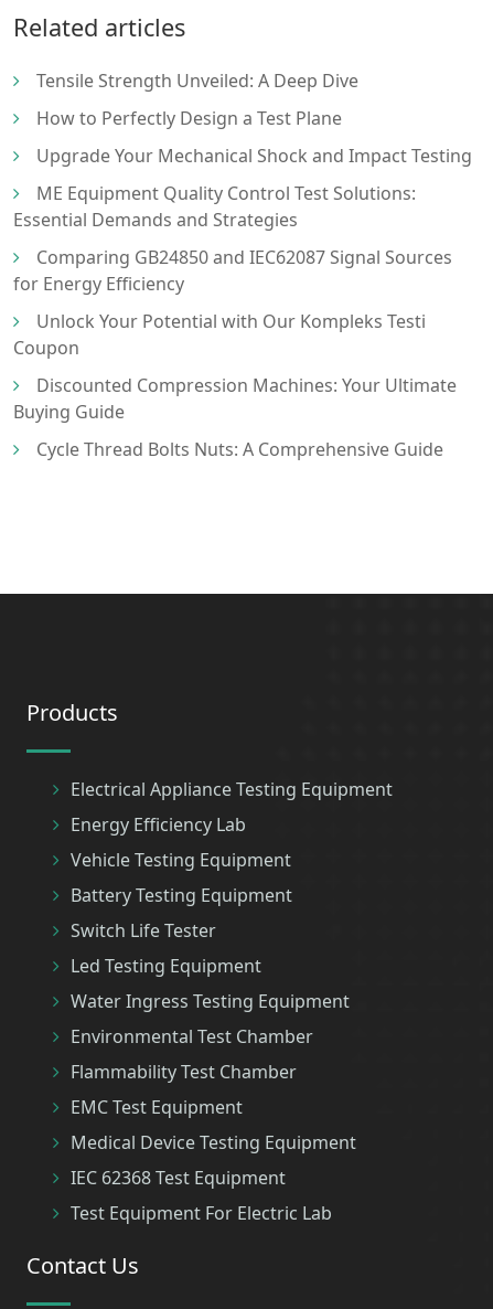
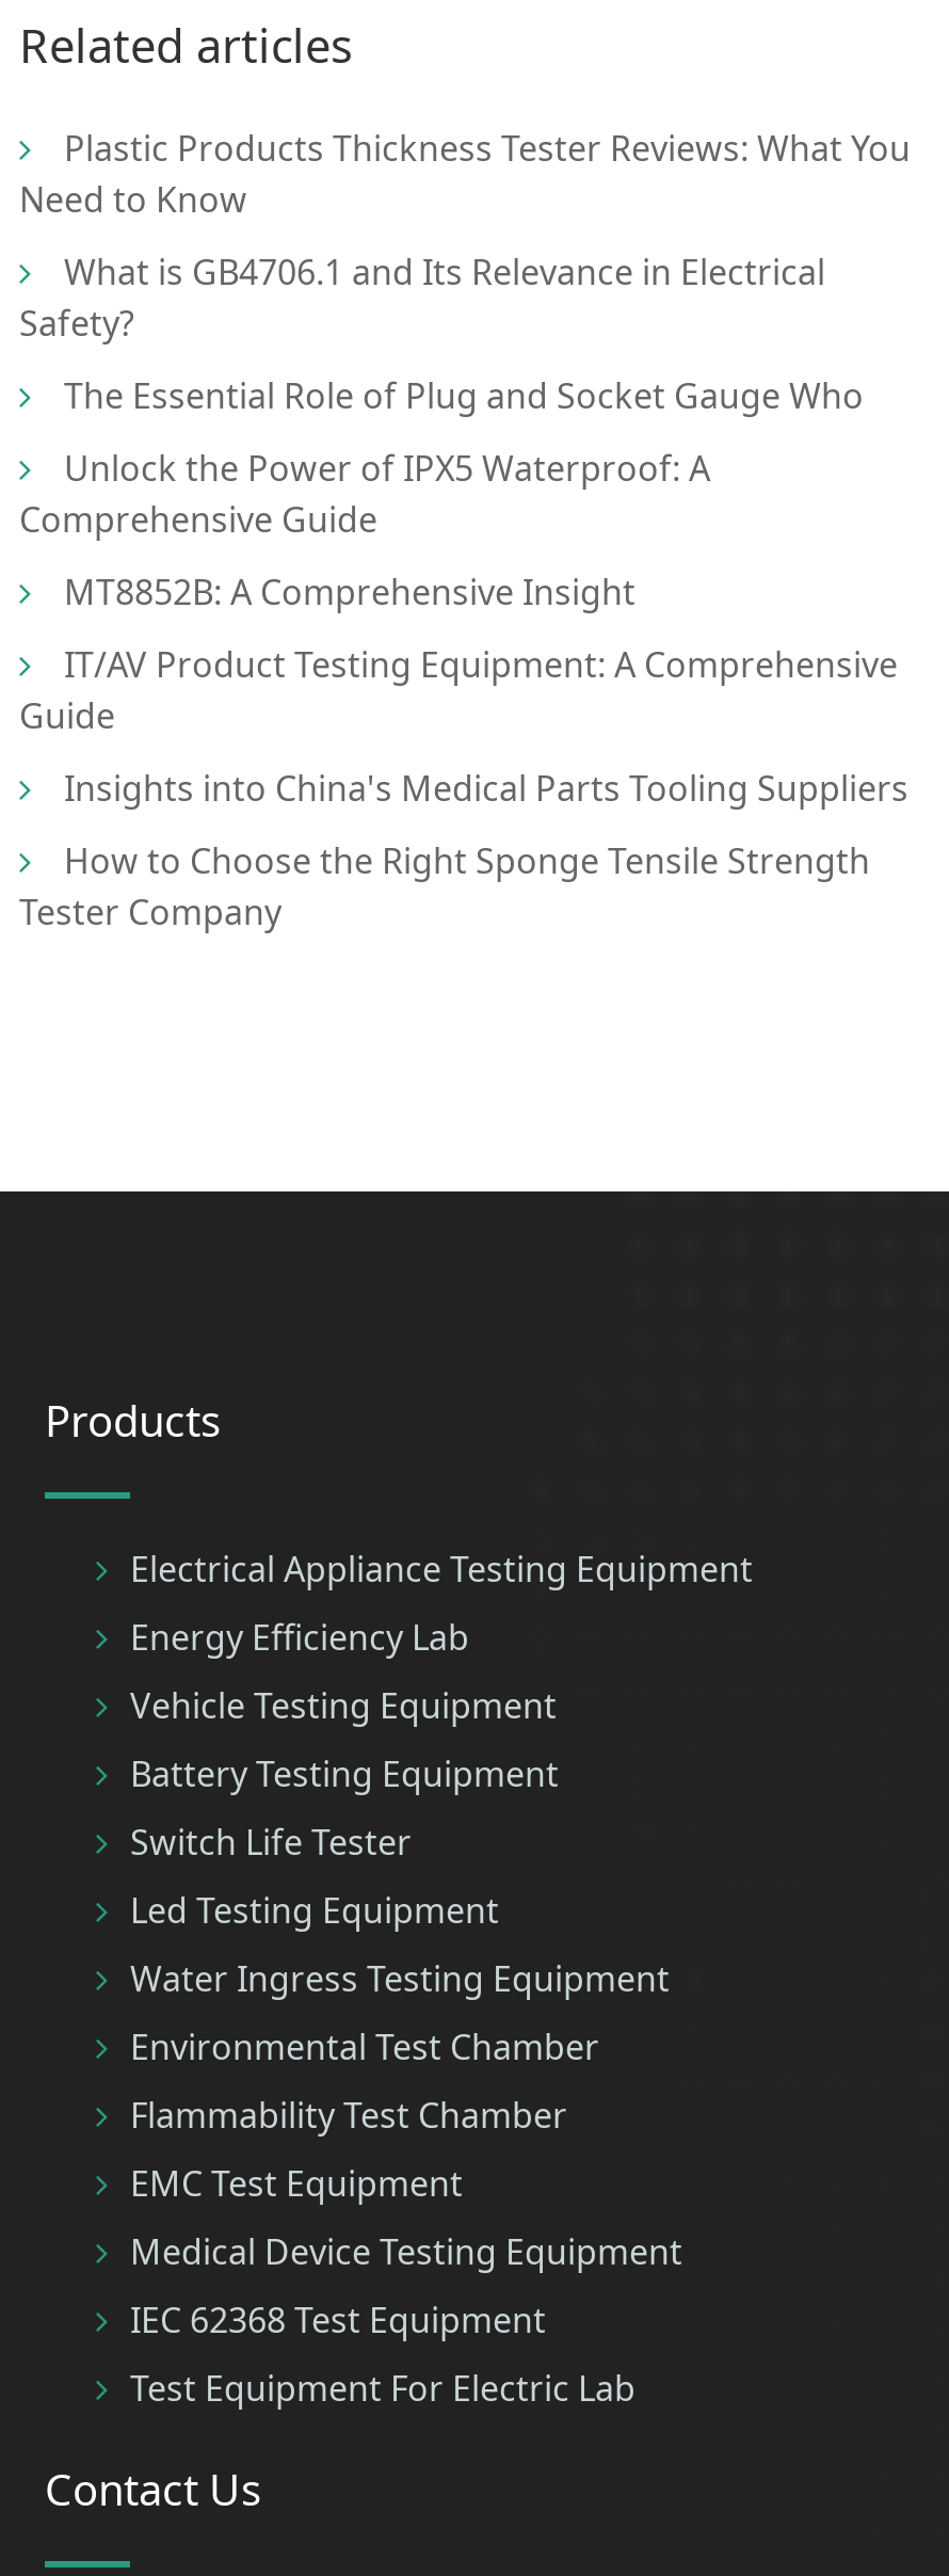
- Tensile Strength Unveiled: A Deep Dive
+ Plastic Products Thickness Tester Reviews: What You
+ Need to Know

- How to Perfectly Design a Test Plane
+ What is GB4706.1 and Its Relevance in Electrical
+ Safety?

- Upgrade Your Mechanical Shock and Impact Testing
+ The Essential Role of Plug and Socket Gauge Who

- ME Equipment Quality Control Test Solutions:
- Essential Demands and Strategies
+ Unlock the Power of IPX5 Waterproof: A
+ Comprehensive Guide

- Comparing GB24850 and IEC62087 Signal Sources
- for Energy Efficiency
+ MT8852B: A Comprehensive Insight

- Unlock Your Potential with Our Kompleks Testi
- Coupon
+ IT/AV Product Testing Equipment: A Comprehensive
+ Guide

- Discounted Compression Machines: Your Ultimate
- Buying Guide
+ Insights into China's Medical Parts Tooling Suppliers

- Cycle Thread Bolts Nuts: A Comprehensive Guide
+ How to Choose the Right Sponge Tensile Strength
+ Tester Company
